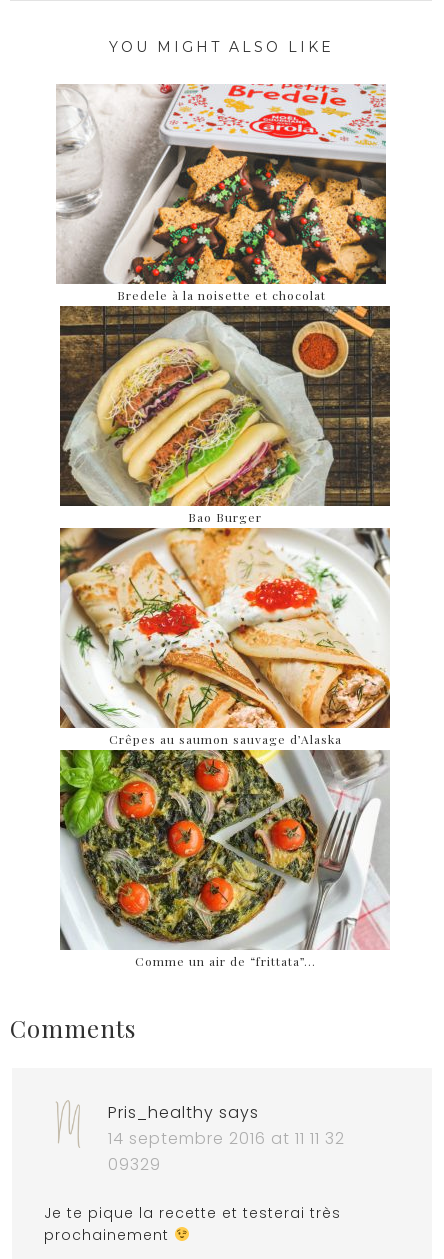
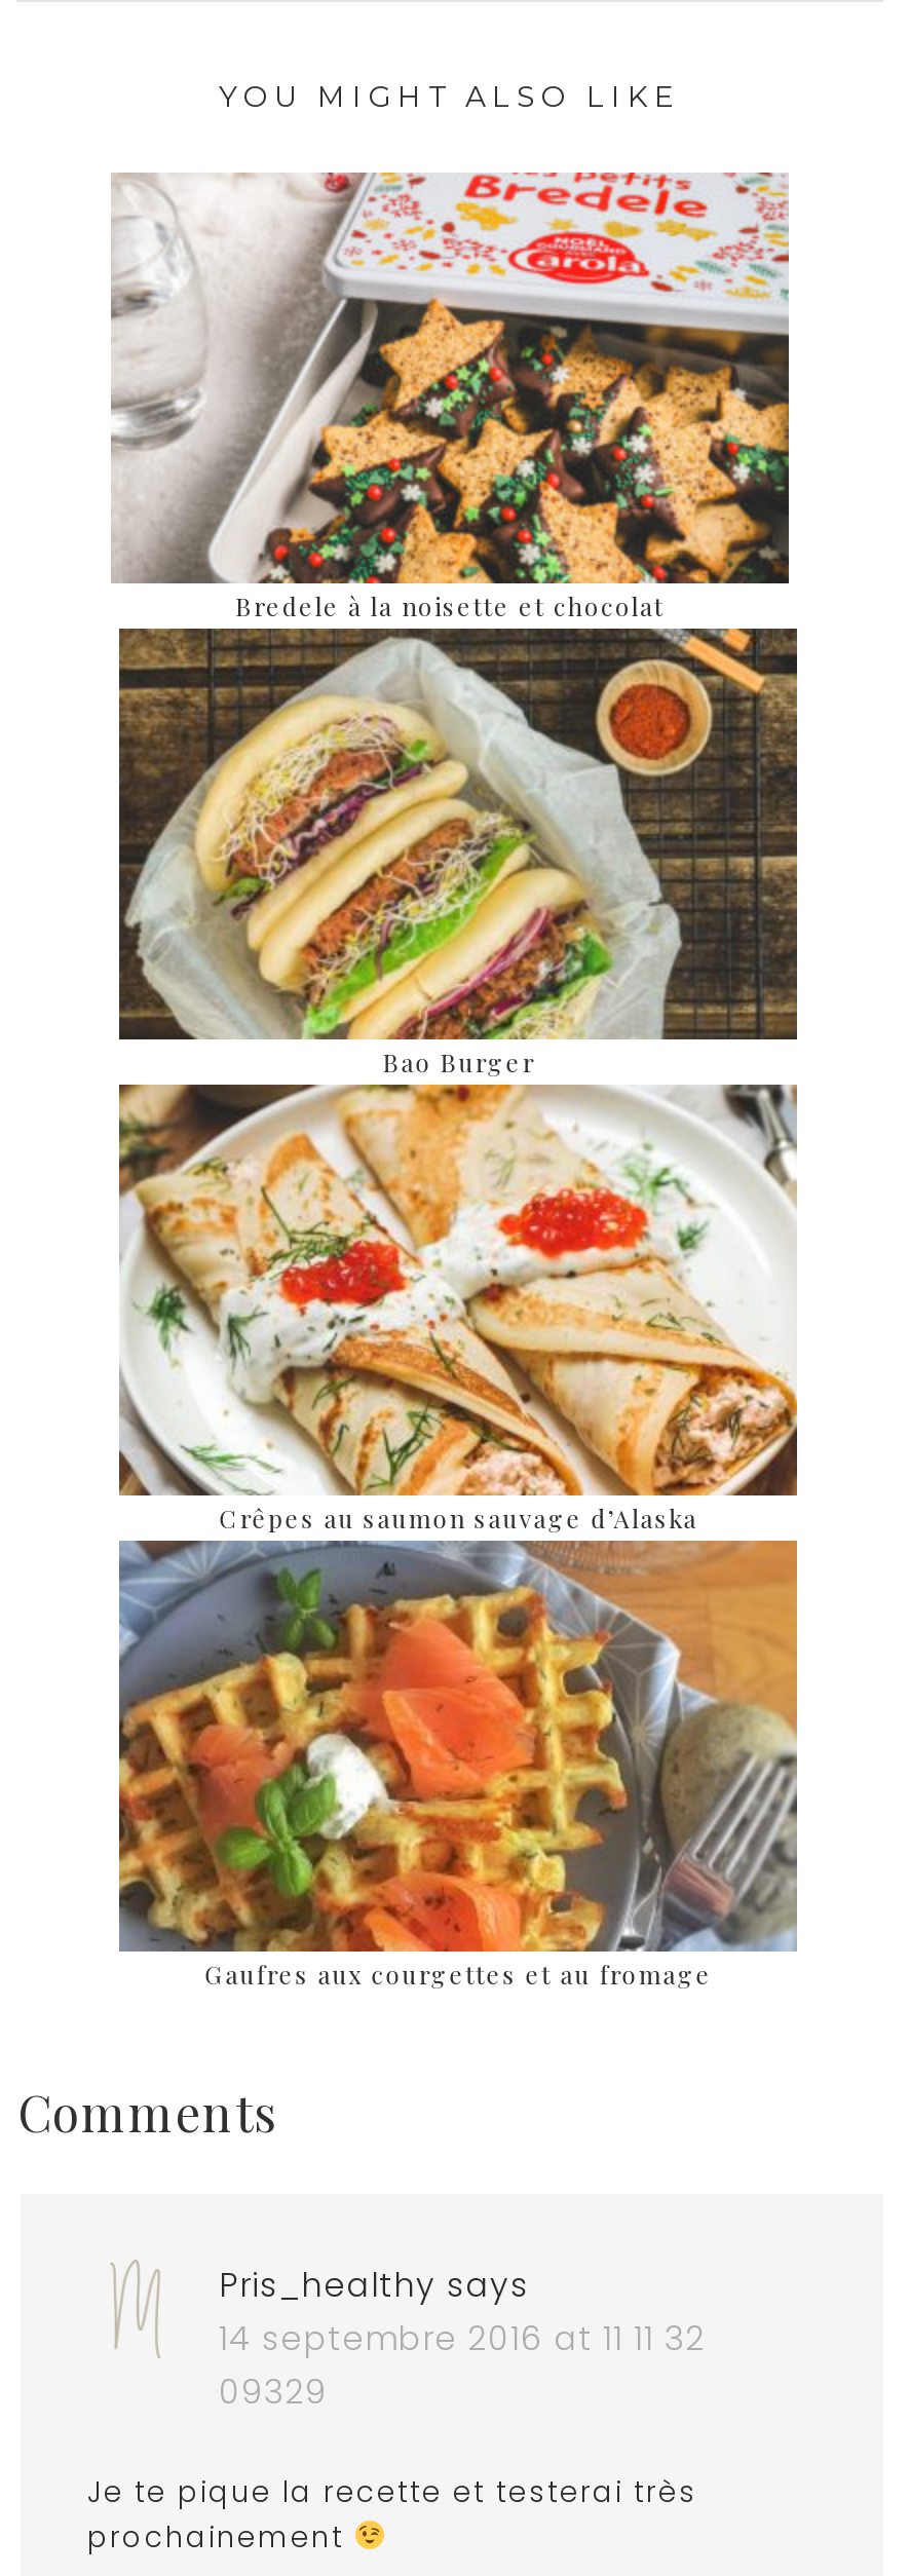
- [image]
- Comme un air de “frittata”…
+ [image]
+ Gaufres aux courgettes et au fromage
